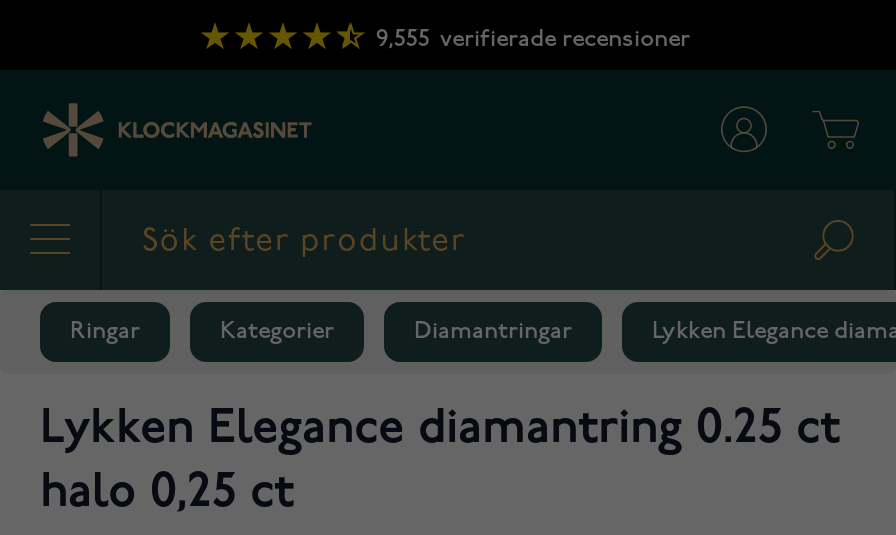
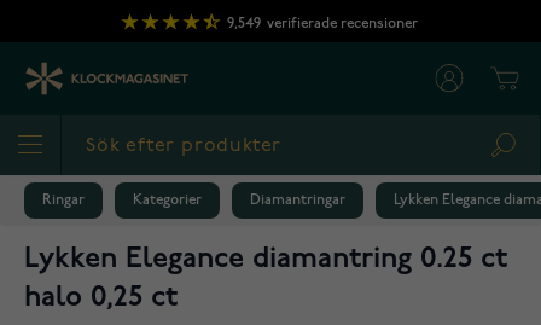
- 9,555 verifierade recensioner
+ 9,549 verifierade recensioner
